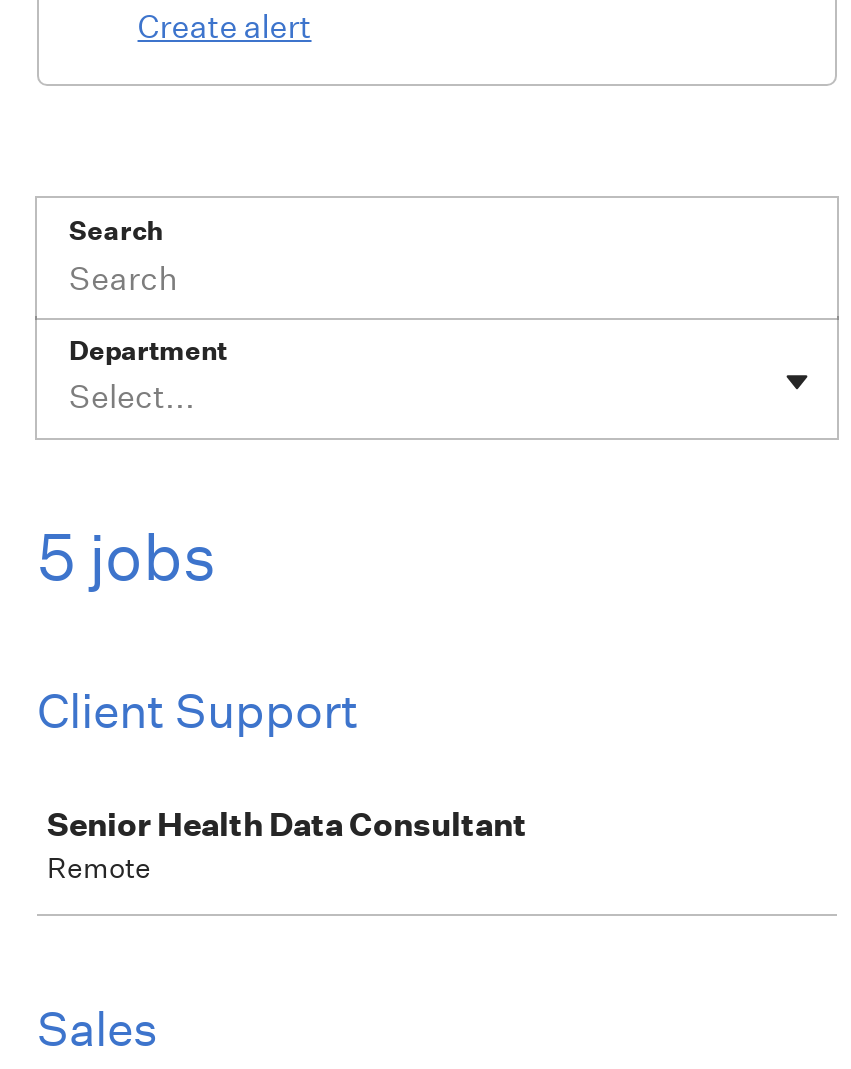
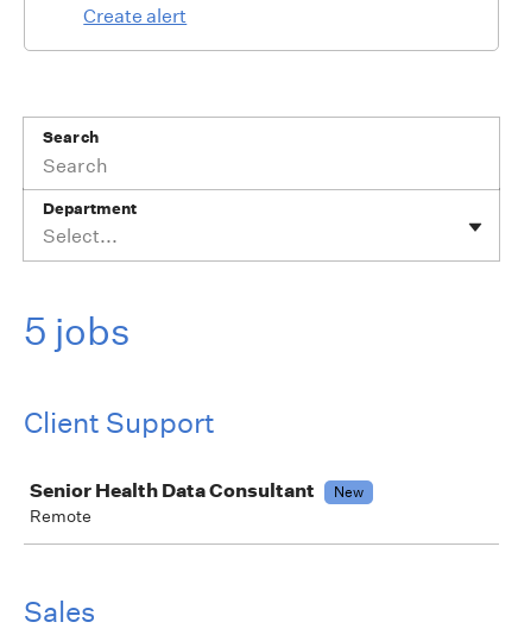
+ New
